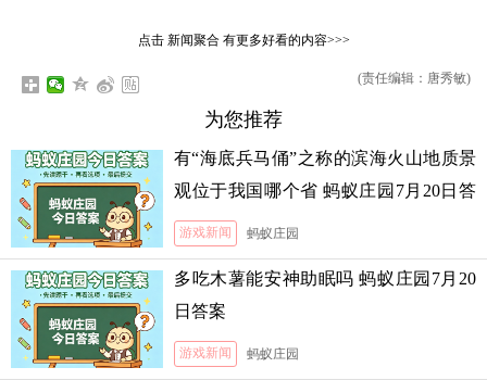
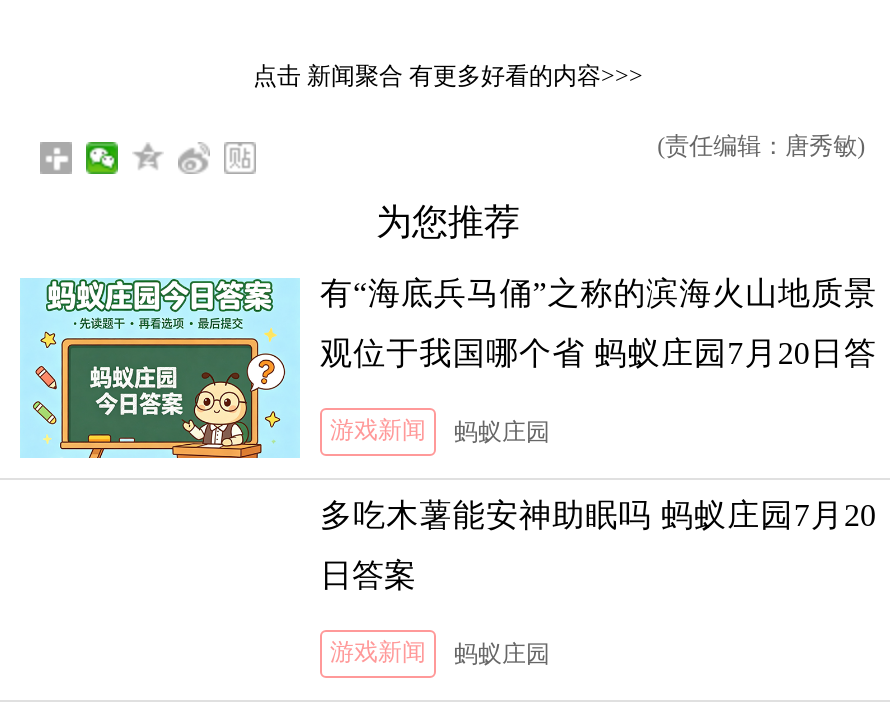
- [image]
